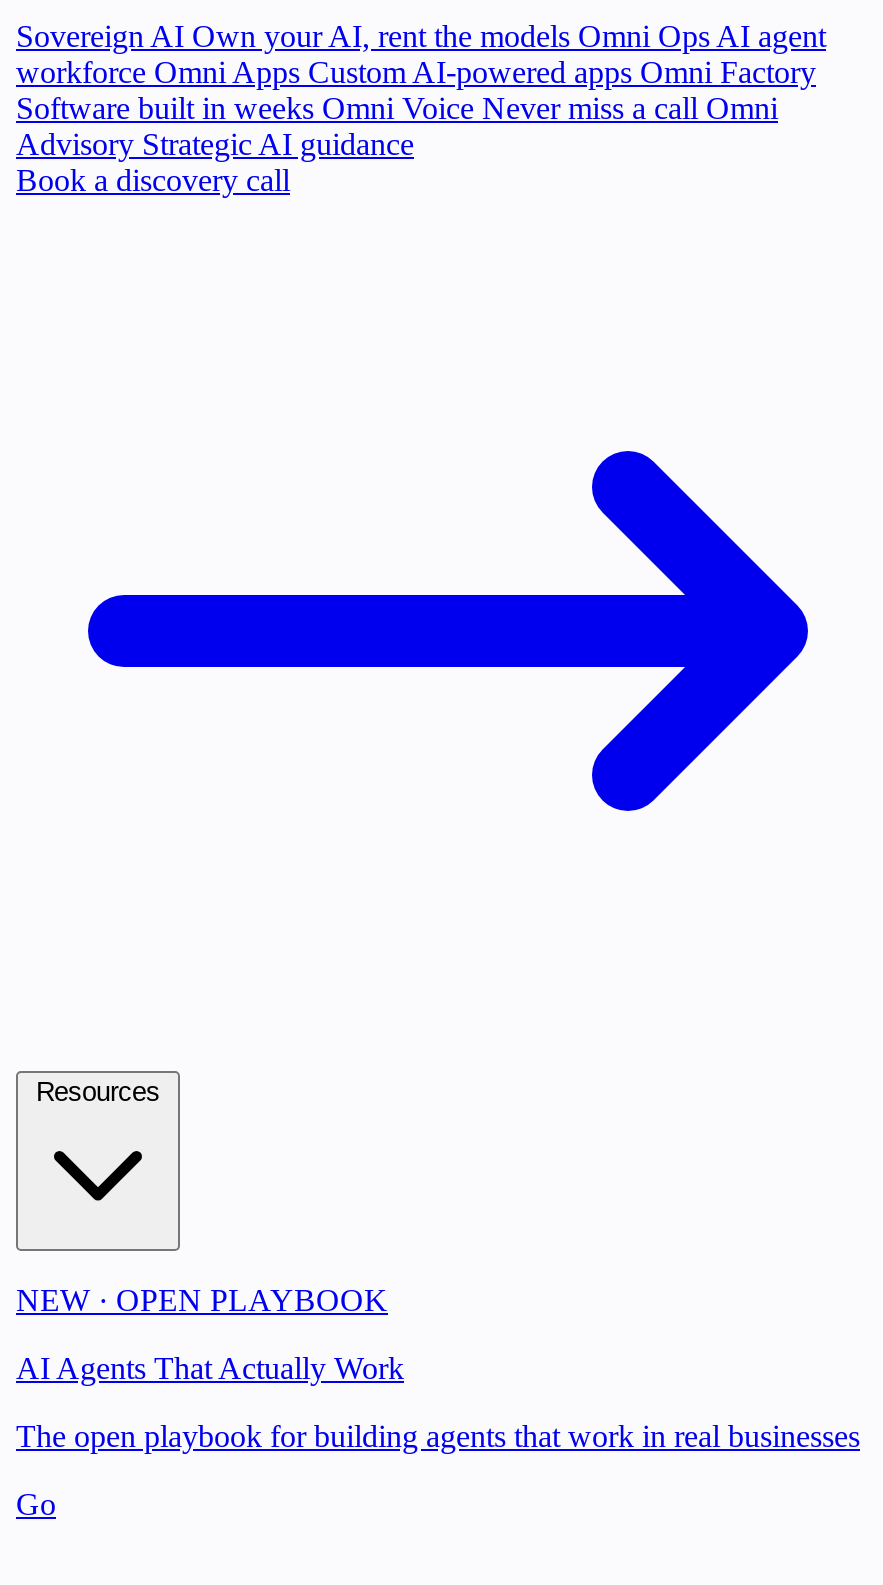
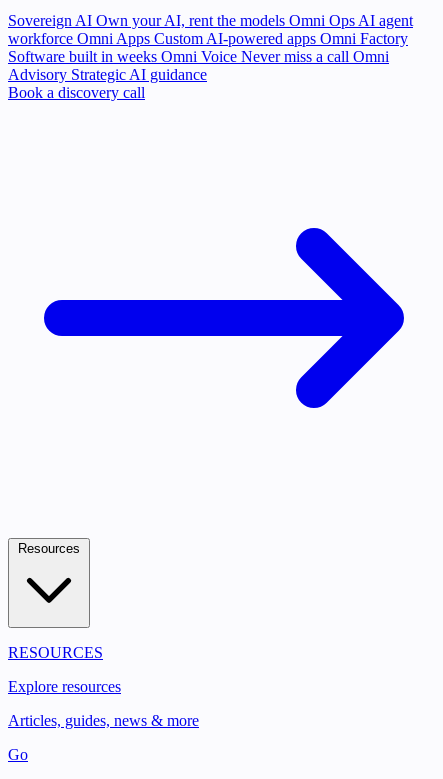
- NEW · OPEN PLAYBOOK
+ RESOURCES

- AI Agents That Actually Work
+ Explore resources

- The open playbook for building agents that work in real businesses
+ Articles, guides, news & more
